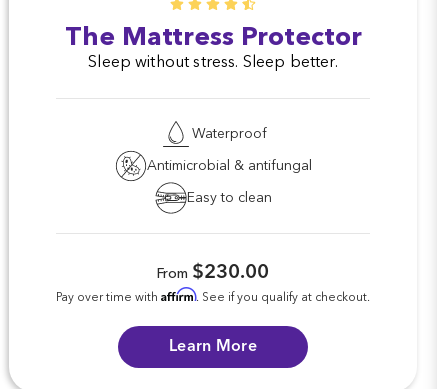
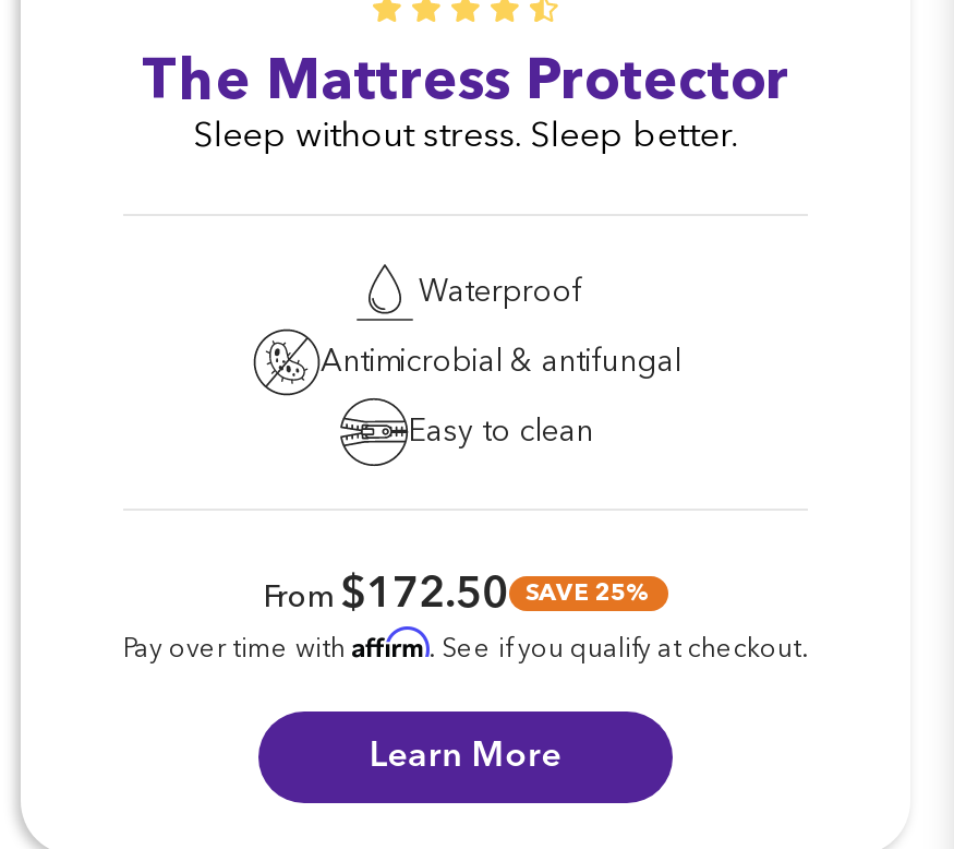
- From $230.00
+ From $172.50
+ SAVE 25%
